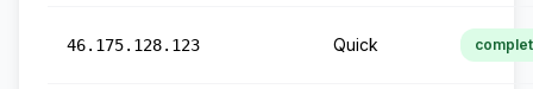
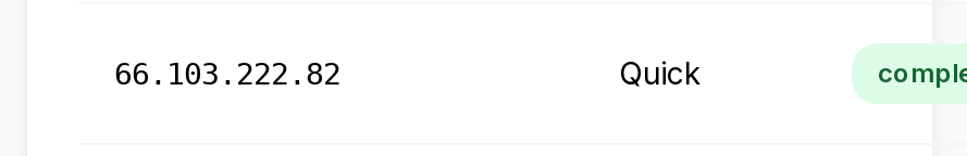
- 46.175.128.123
+ 66.103.222.82
